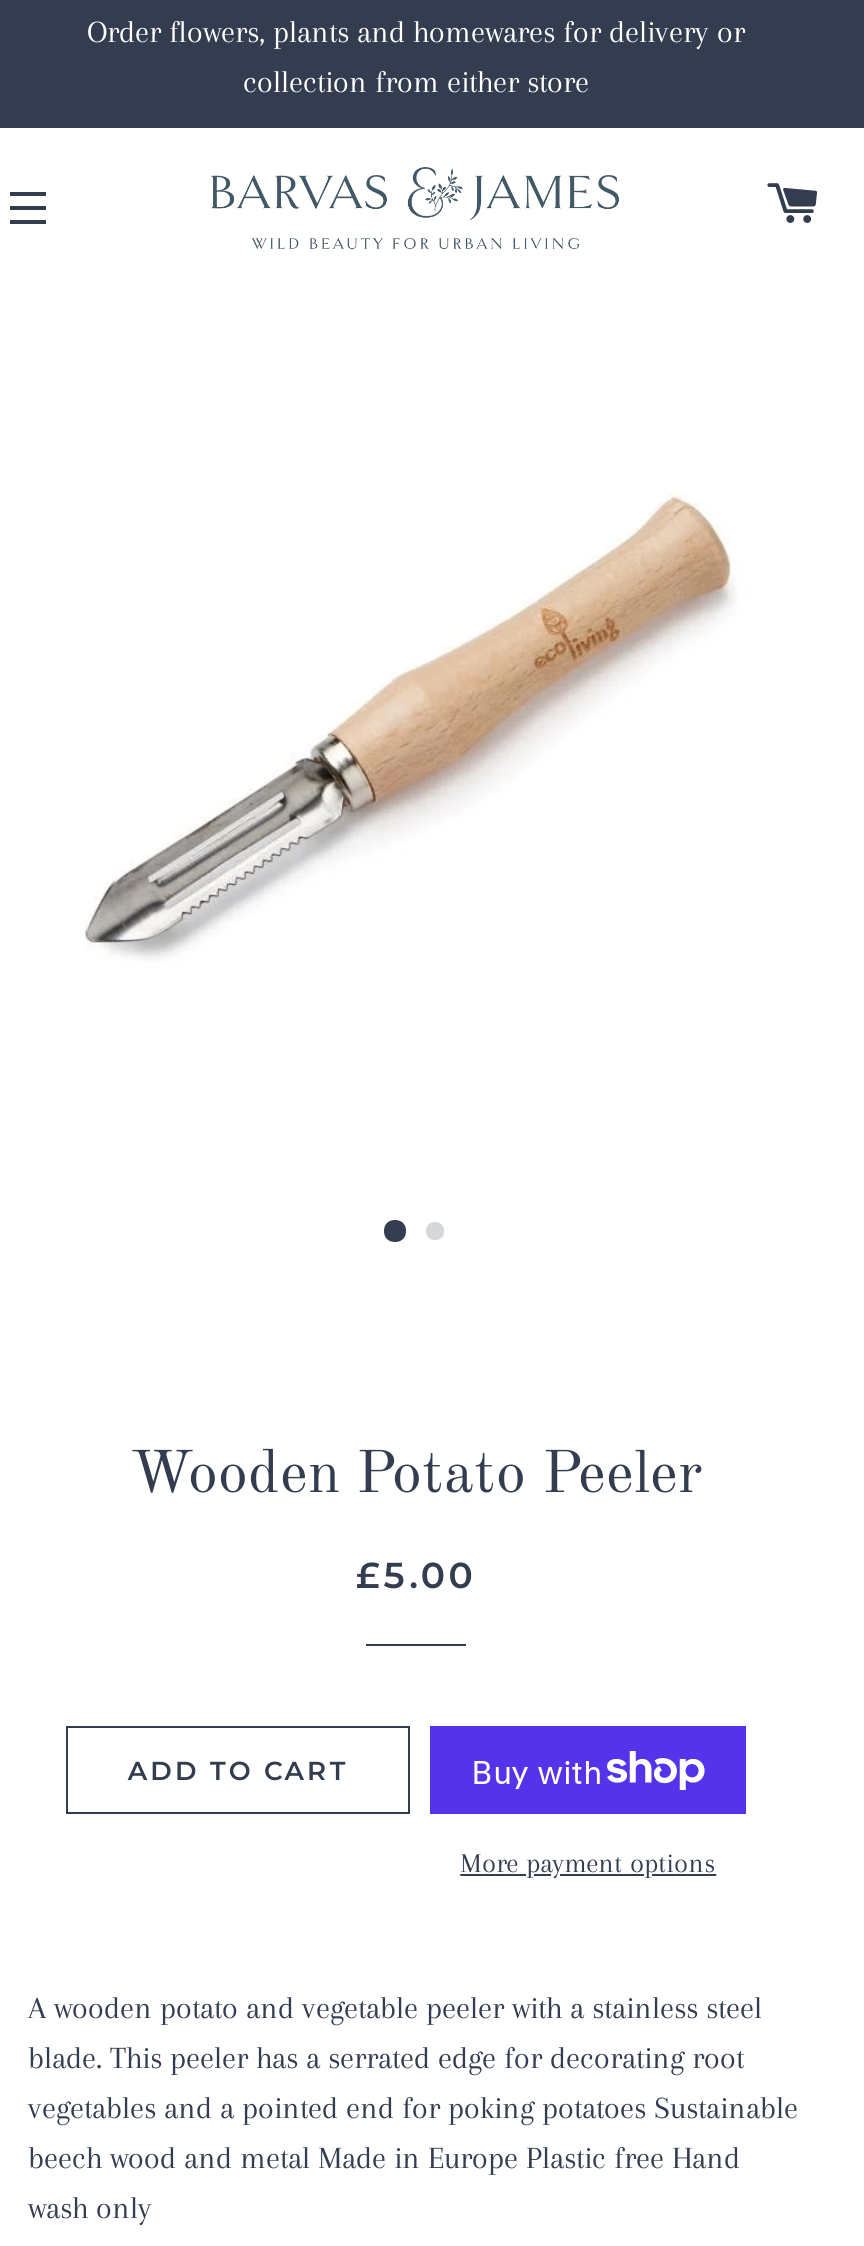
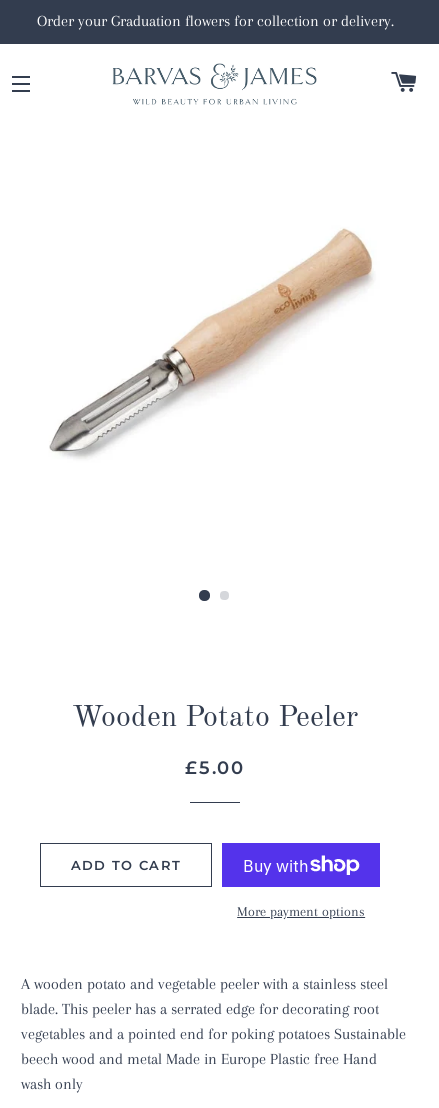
- Order flowers, plants and homewares for delivery or
- collection from either store
+ Order your Graduation flowers for collection or delivery.
